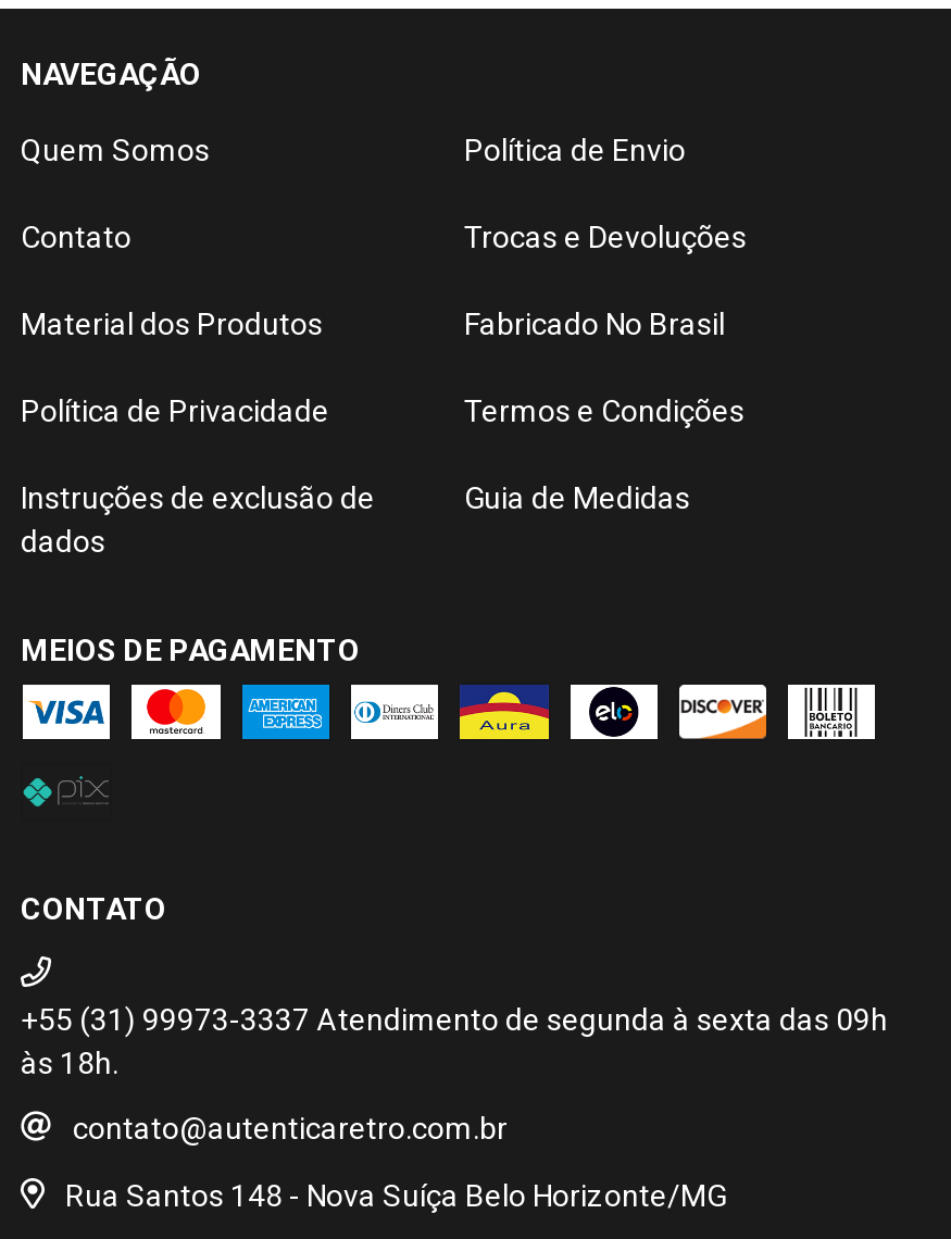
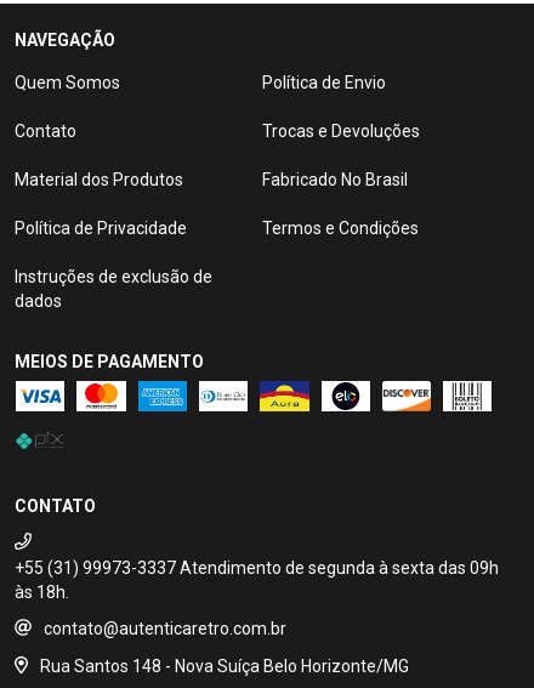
- Guia de Medidas
